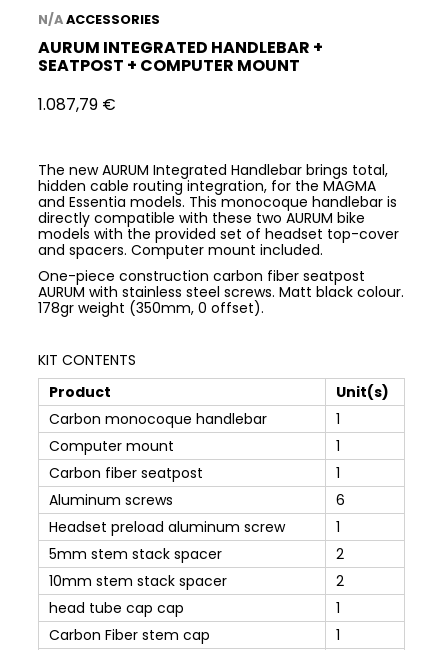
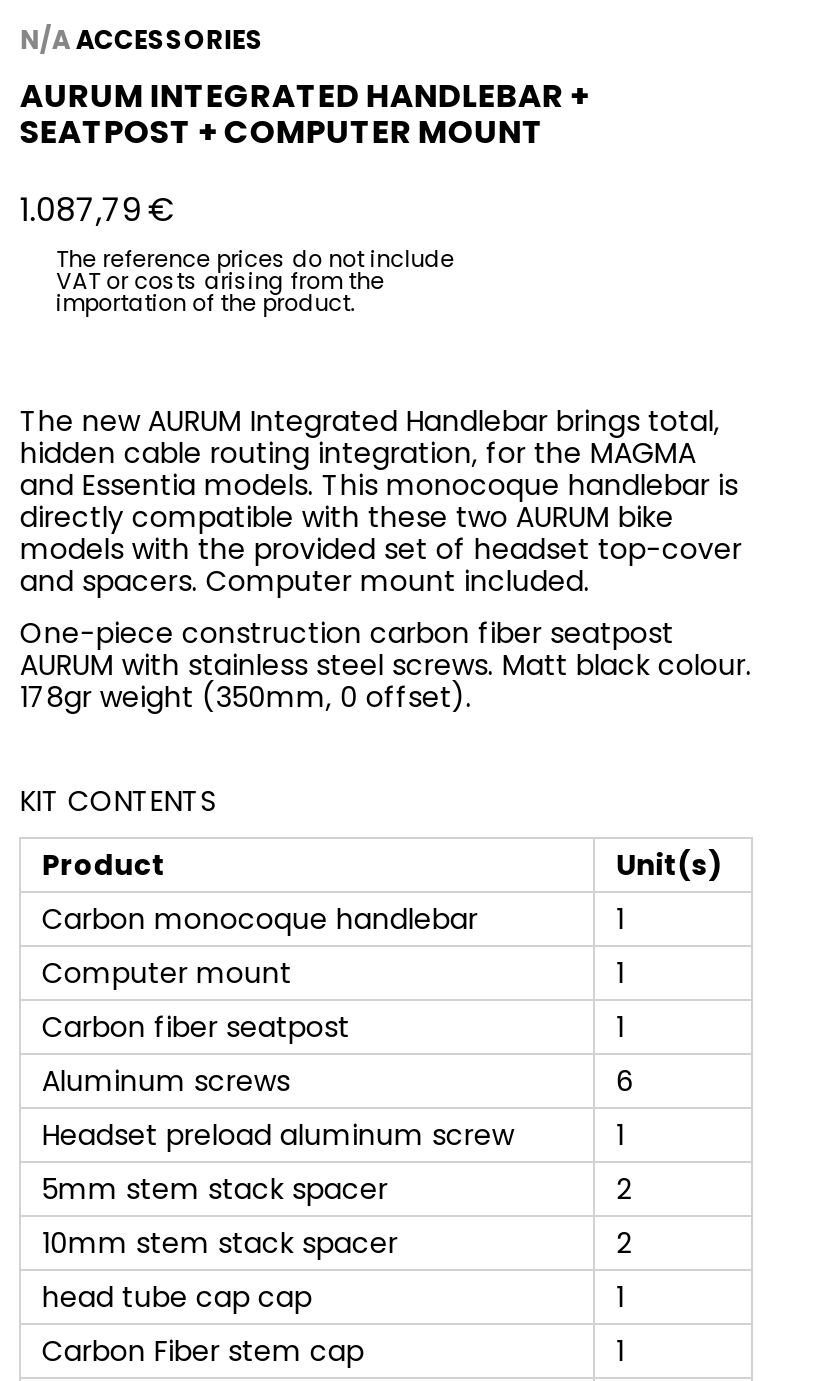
+ The reference prices do not include
+ VAT or costs arising from the
+ importation of the product.
